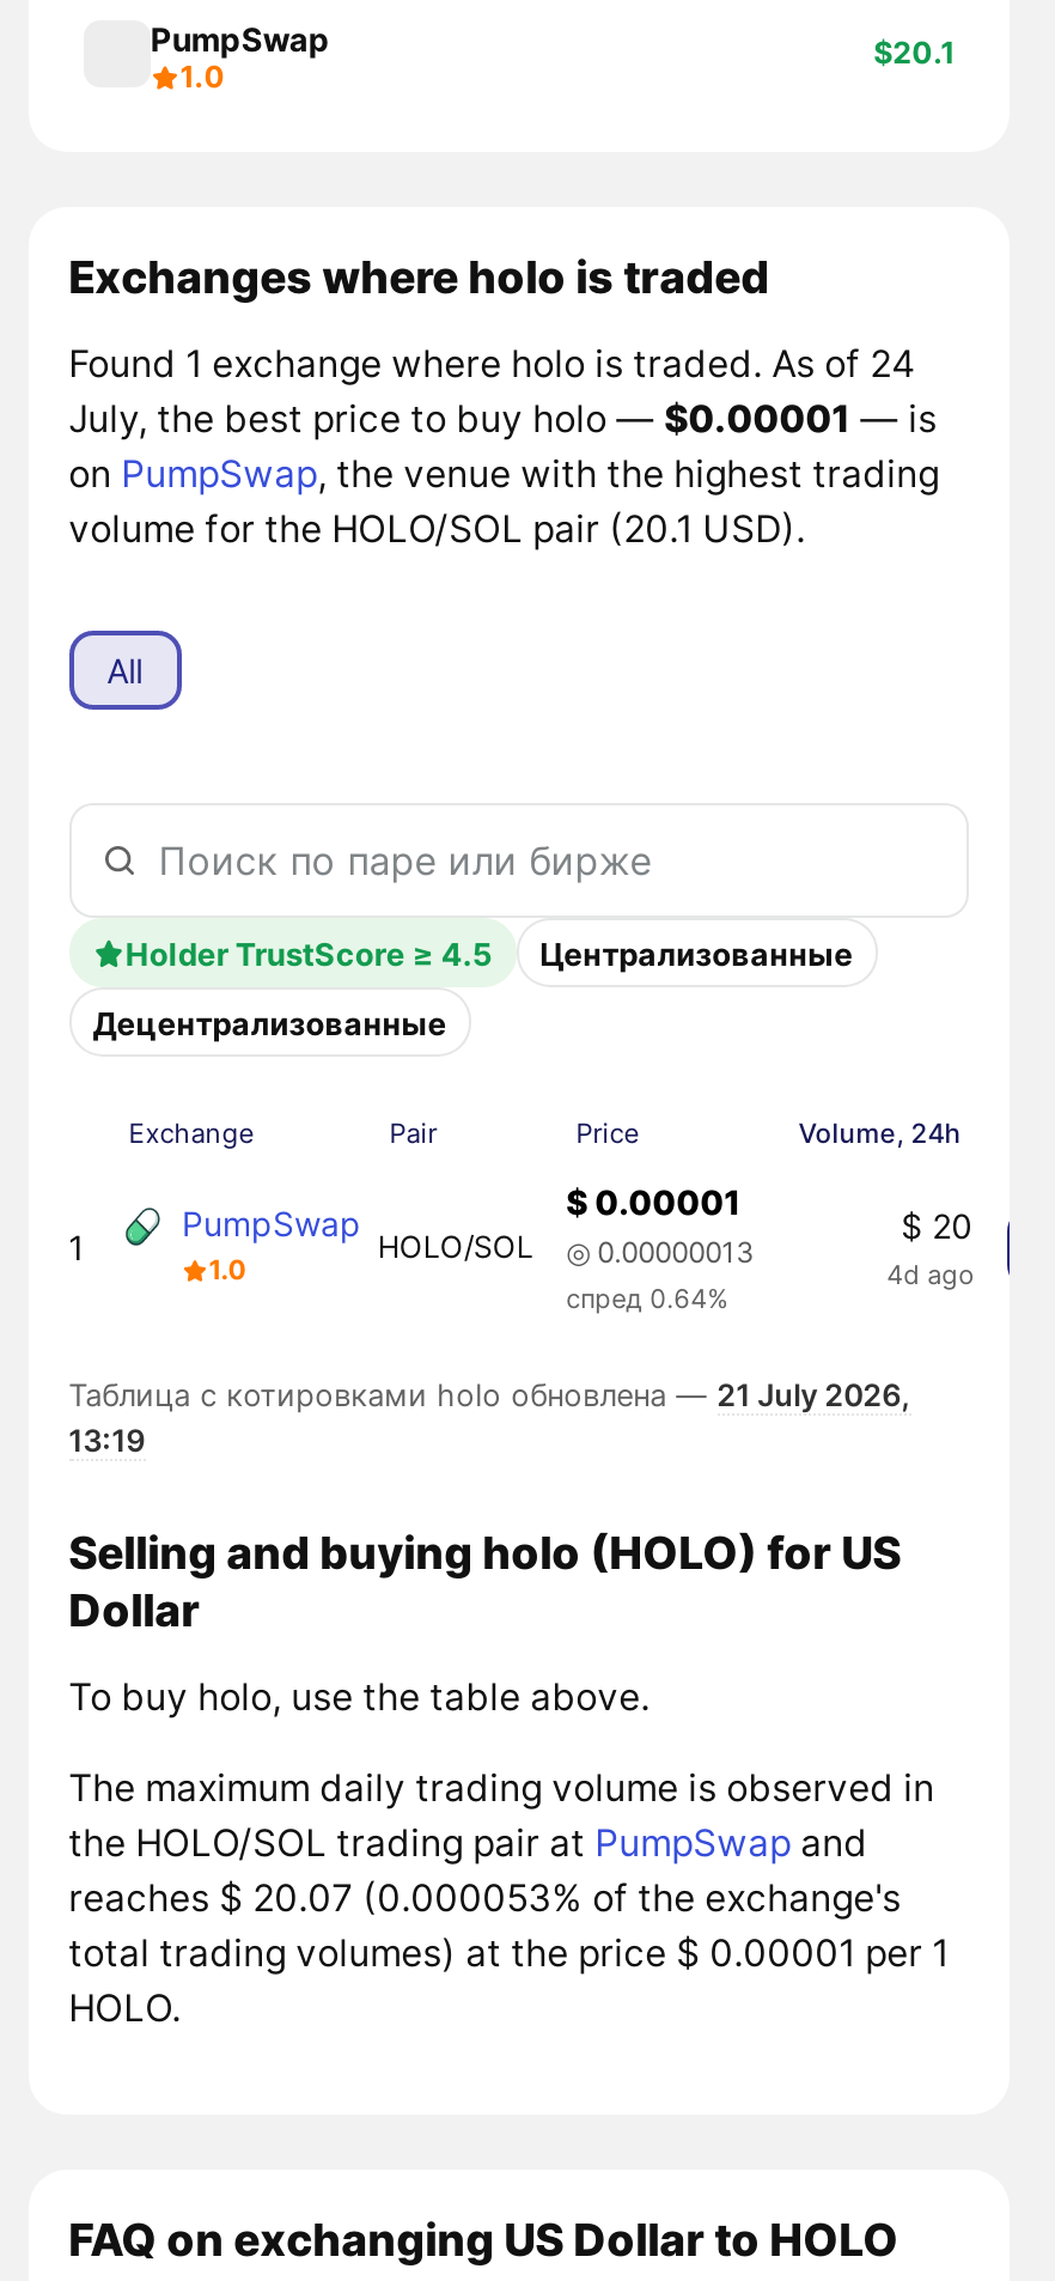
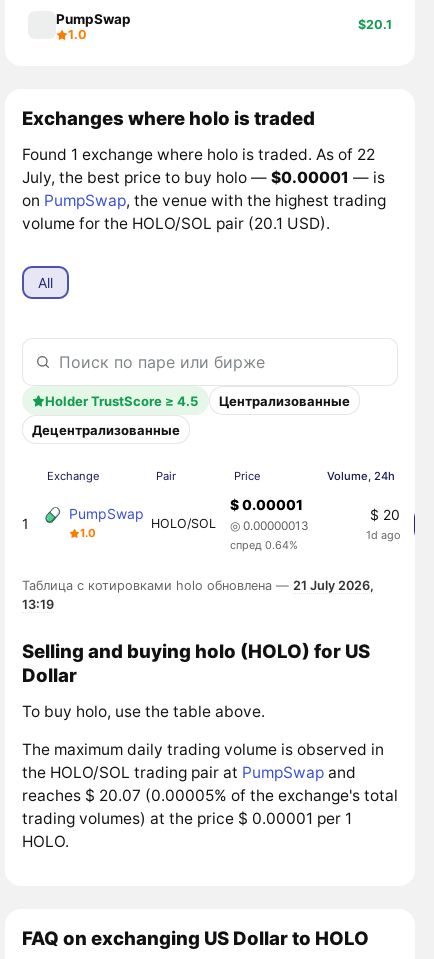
- Found 1 exchange where holo is traded. As of 24
+ Found 1 exchange where holo is traded. As of 22

- 4d ago
+ 1d ago

- reaches $ 20.07 (0.000053% of the exchange's
- total trading volumes) at the price $ 0.00001 per 1
+ reaches $ 20.07 (0.00005% of the exchange's total
+ trading volumes) at the price $ 0.00001 per 1
